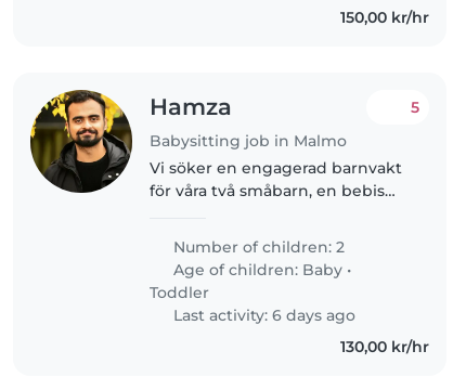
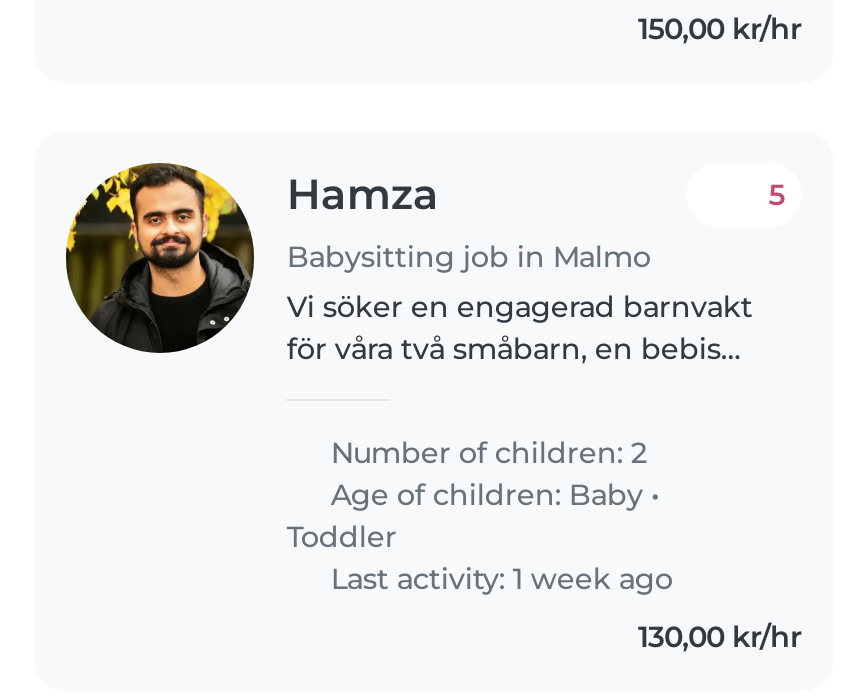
- Last activity: 6 days ago
+ Last activity: 1 week ago
